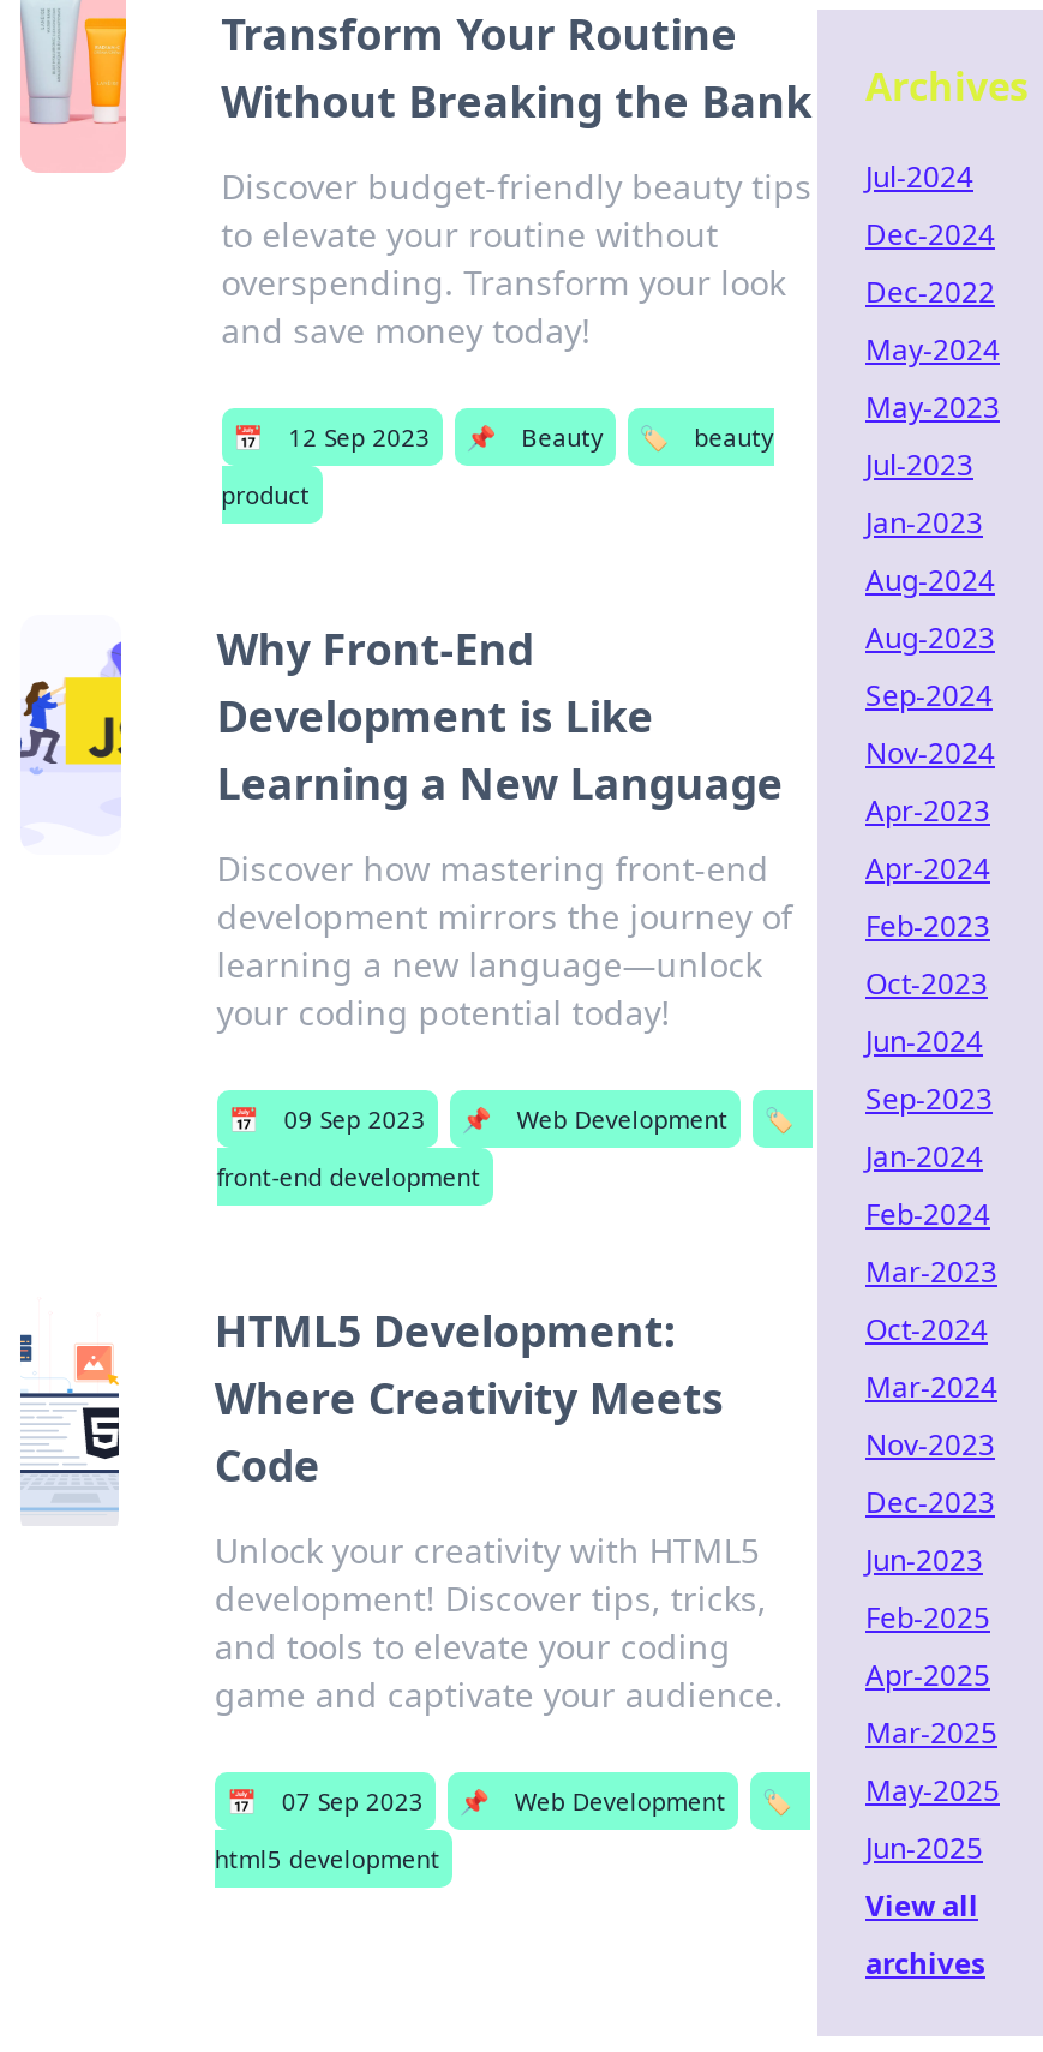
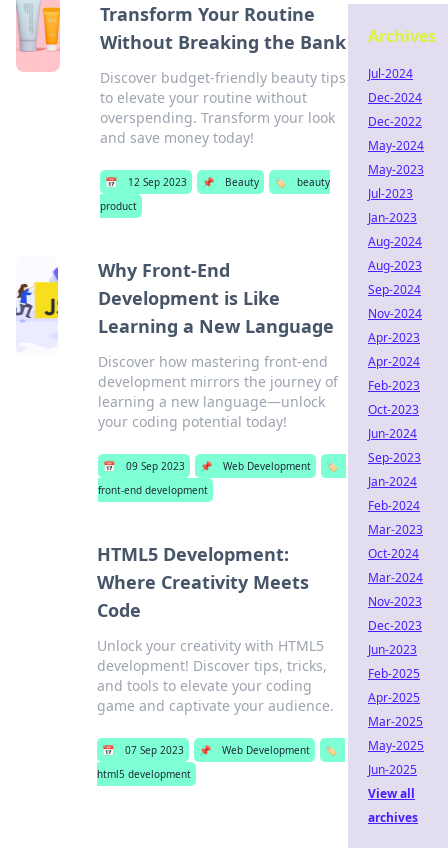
- [image]
